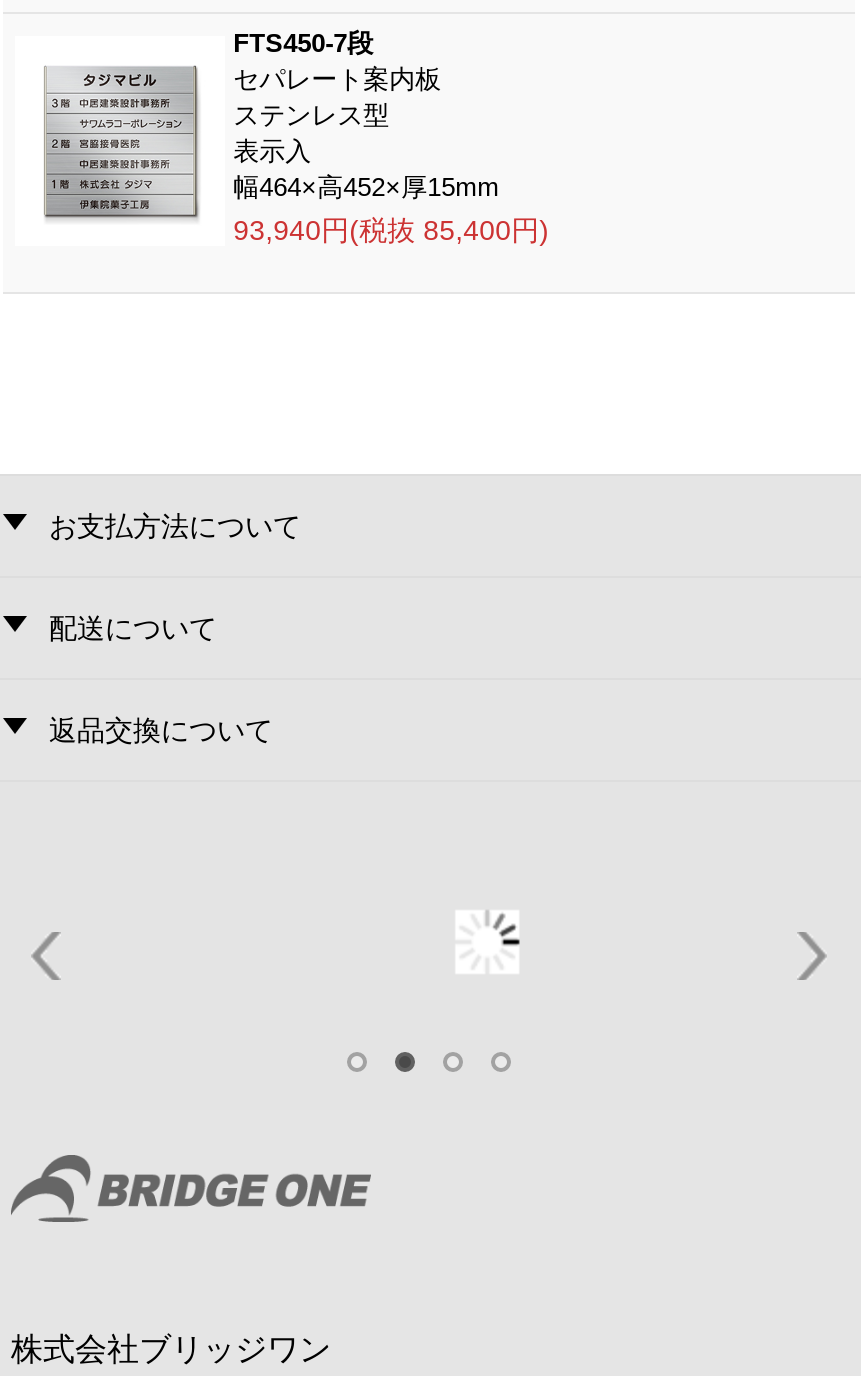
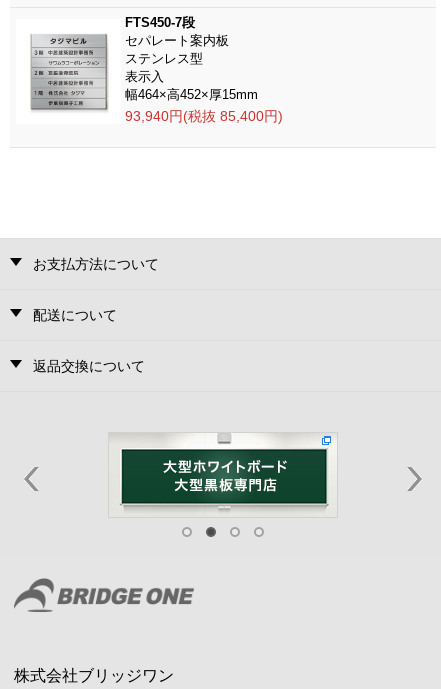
+ [image]
